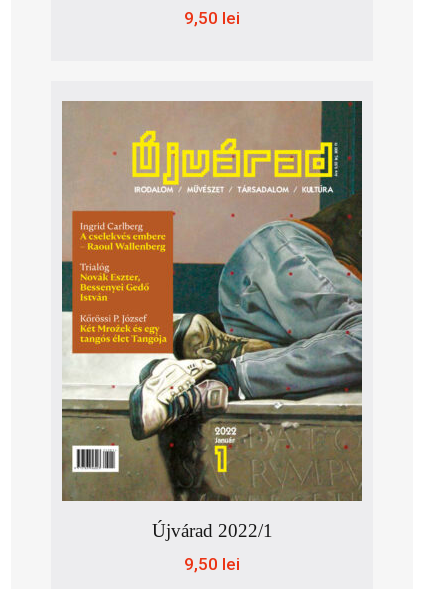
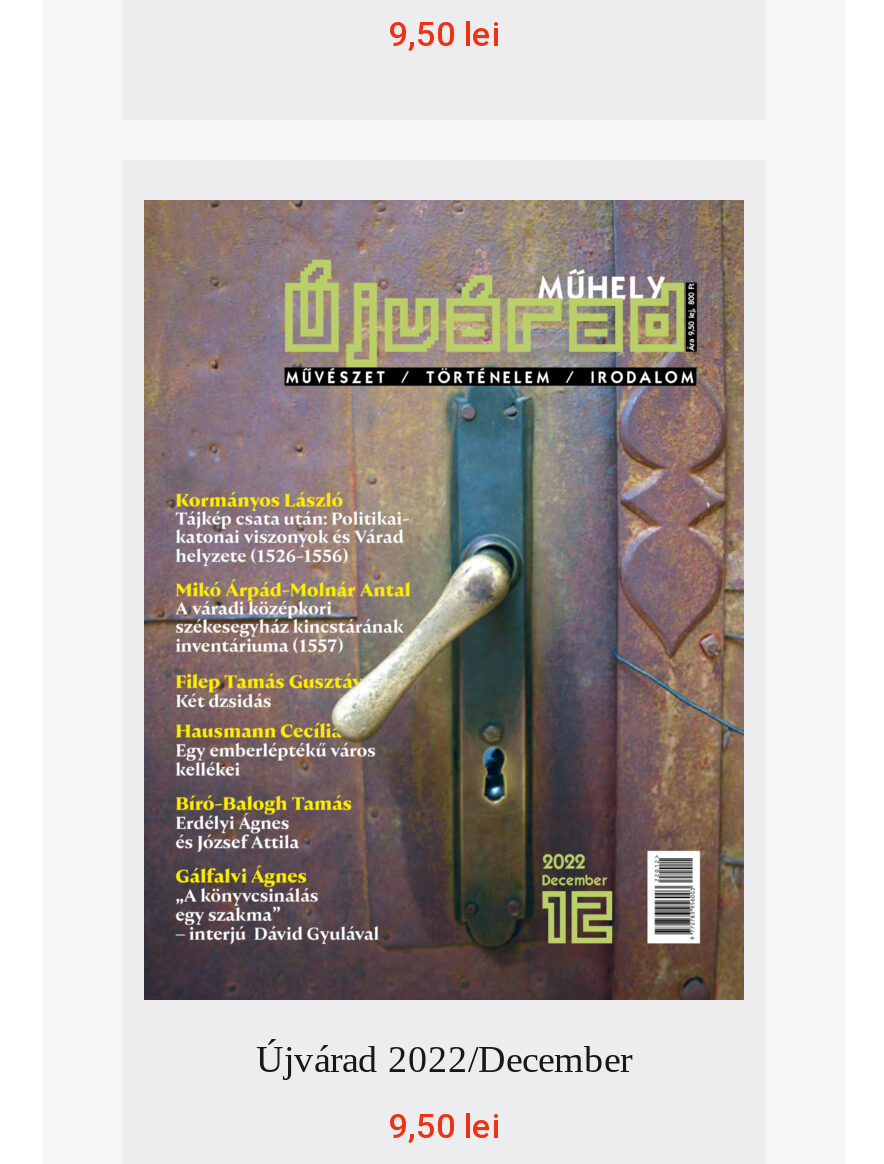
- [image]
- Újvárad 2022/1
+ [image]
+ Újvárad 2022/december
